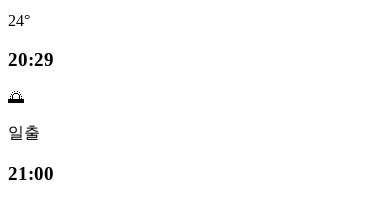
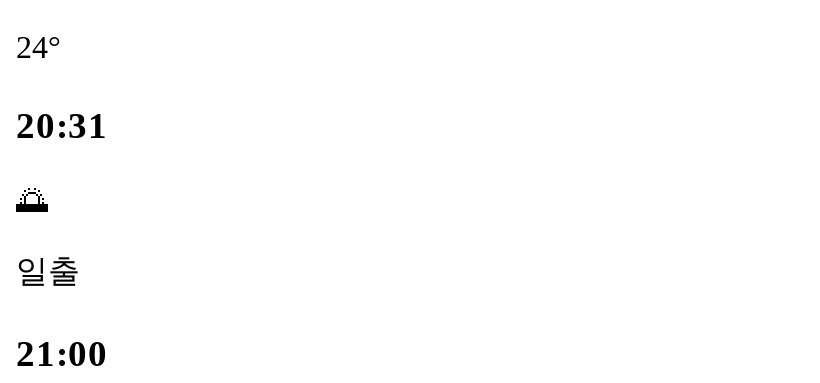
- 20:29
+ 20:31
